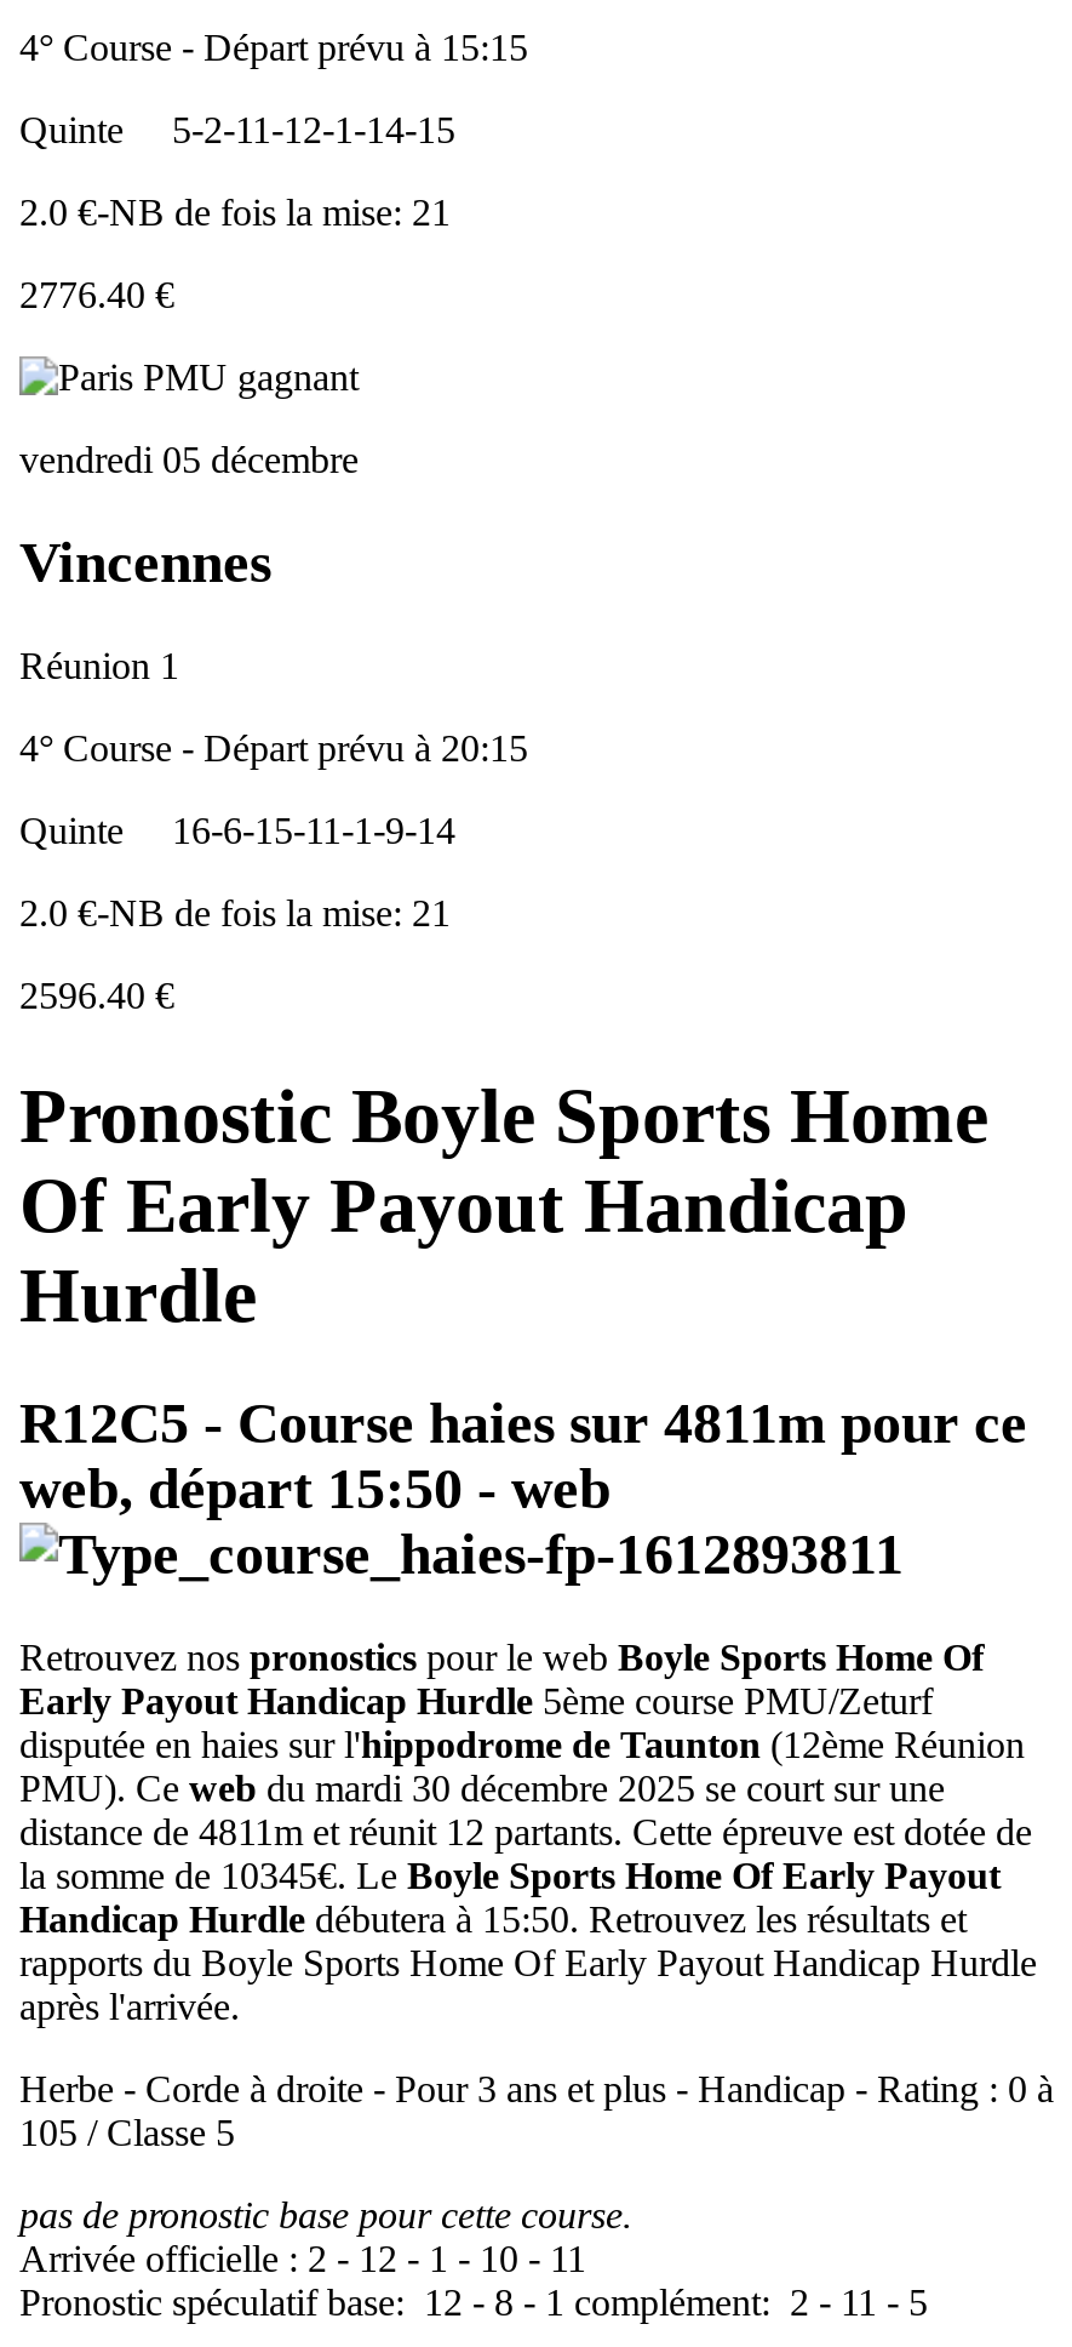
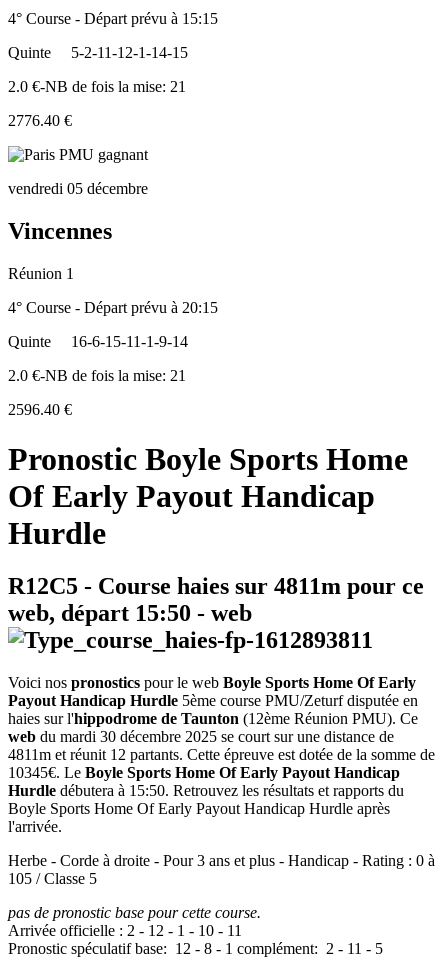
- Retrouvez nos pronostics pour le web Boyle Sports Home Of
- Early Payout Handicap Hurdle 5ème course PMU/Zeturf
- disputée en haies sur l'hippodrome de Taunton (12ème Réunion
- PMU). Ce web du mardi 30 décembre 2025 se court sur une
- distance de 4811m et réunit 12 partants. Cette épreuve est dotée de
- la somme de 10345€. Le Boyle Sports Home Of Early Payout
- Handicap Hurdle débutera à 15:50. Retrouvez les résultats et
- rapports du Boyle Sports Home Of Early Payout Handicap Hurdle
- après l'arrivée.
+ Voici nos pronostics pour le web Boyle Sports Home Of Early
+ Payout Handicap Hurdle 5ème course PMU/Zeturf disputée en
+ haies sur l'hippodrome de Taunton (12ème Réunion PMU). Ce
+ web du mardi 30 décembre 2025 se court sur une distance de
+ 4811m et réunit 12 partants. Cette épreuve est dotée de la somme de
+ 10345€. Le Boyle Sports Home Of Early Payout Handicap
+ Hurdle débutera à 15:50. Retrouvez les résultats et rapports du
+ Boyle Sports Home Of Early Payout Handicap Hurdle après
+ l'arrivée.
